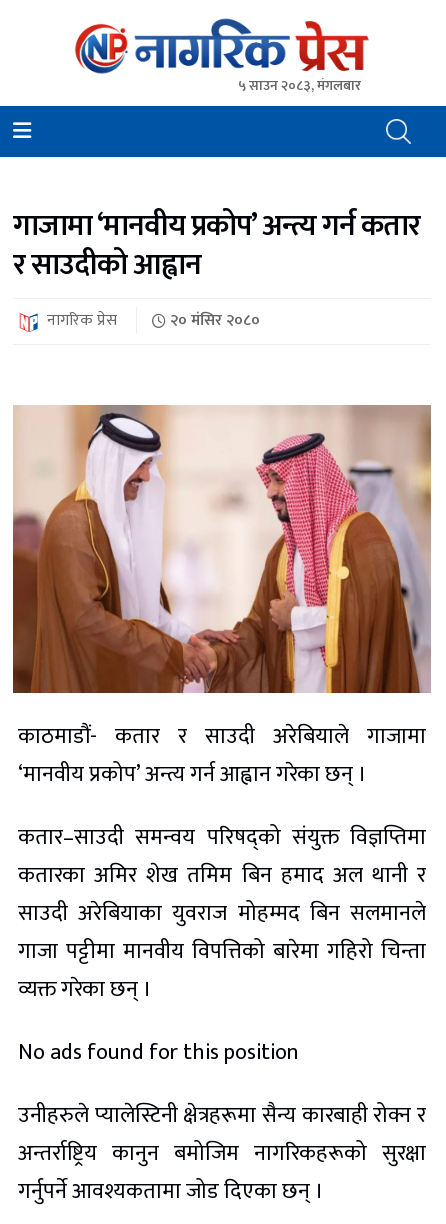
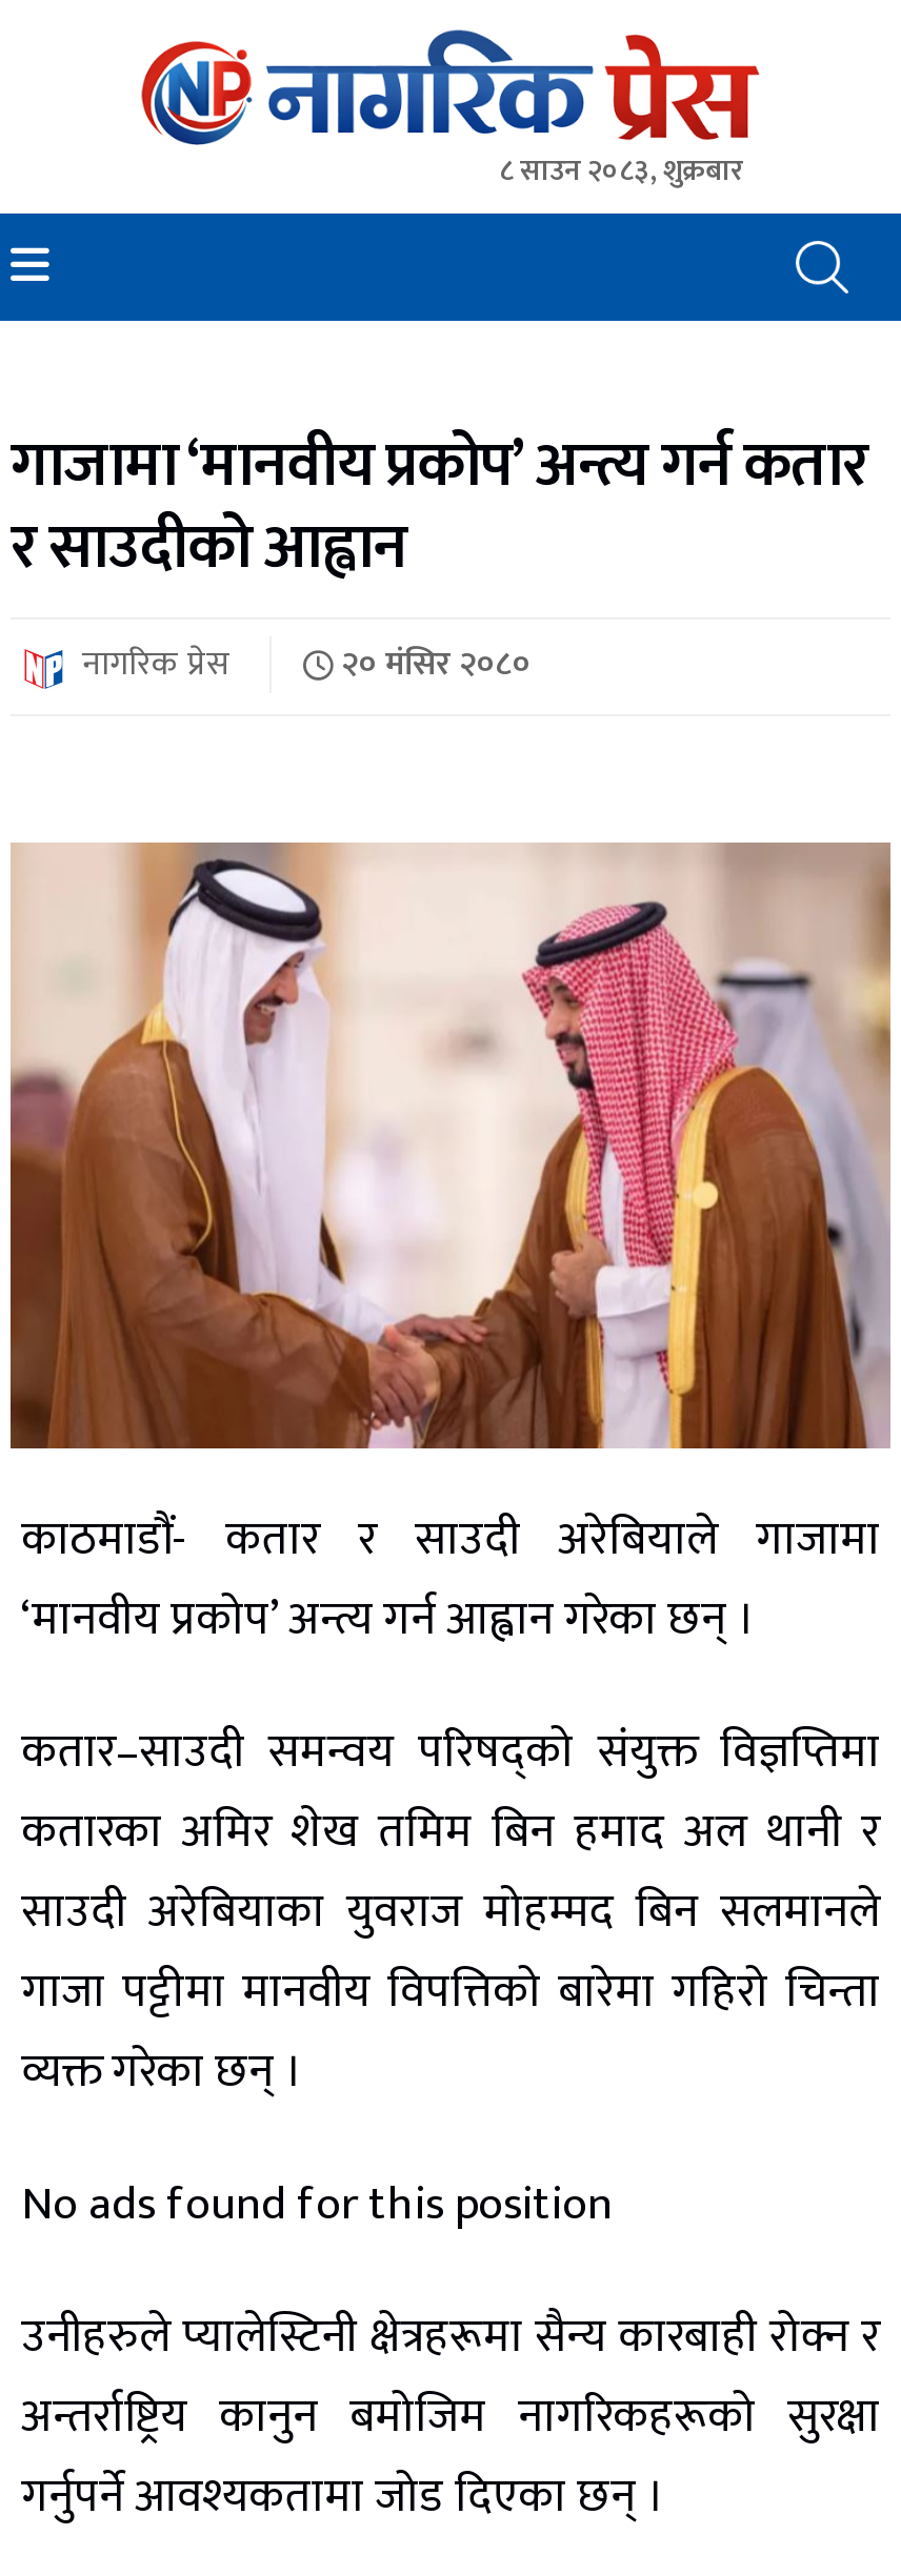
- ५ साउन २०८३, मंगलबार
+ ८ साउन २०८३, शुक्रबार
